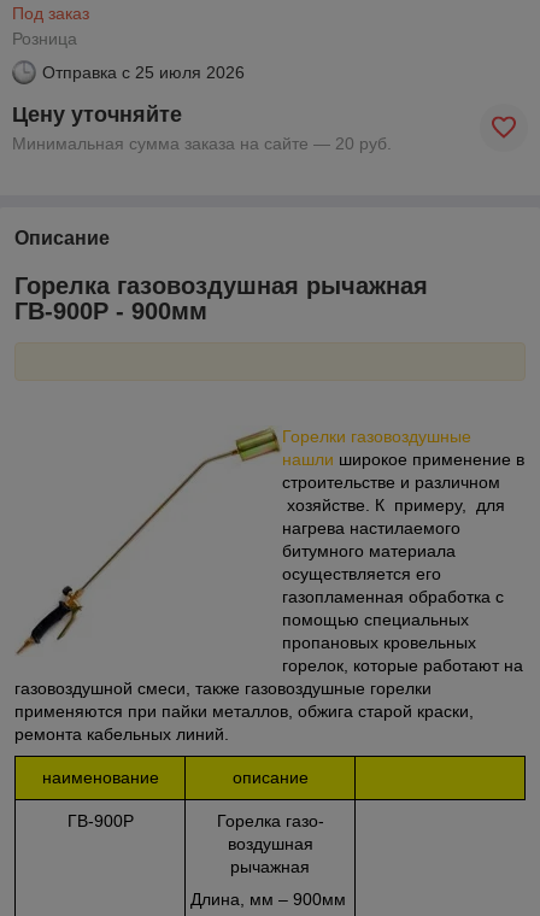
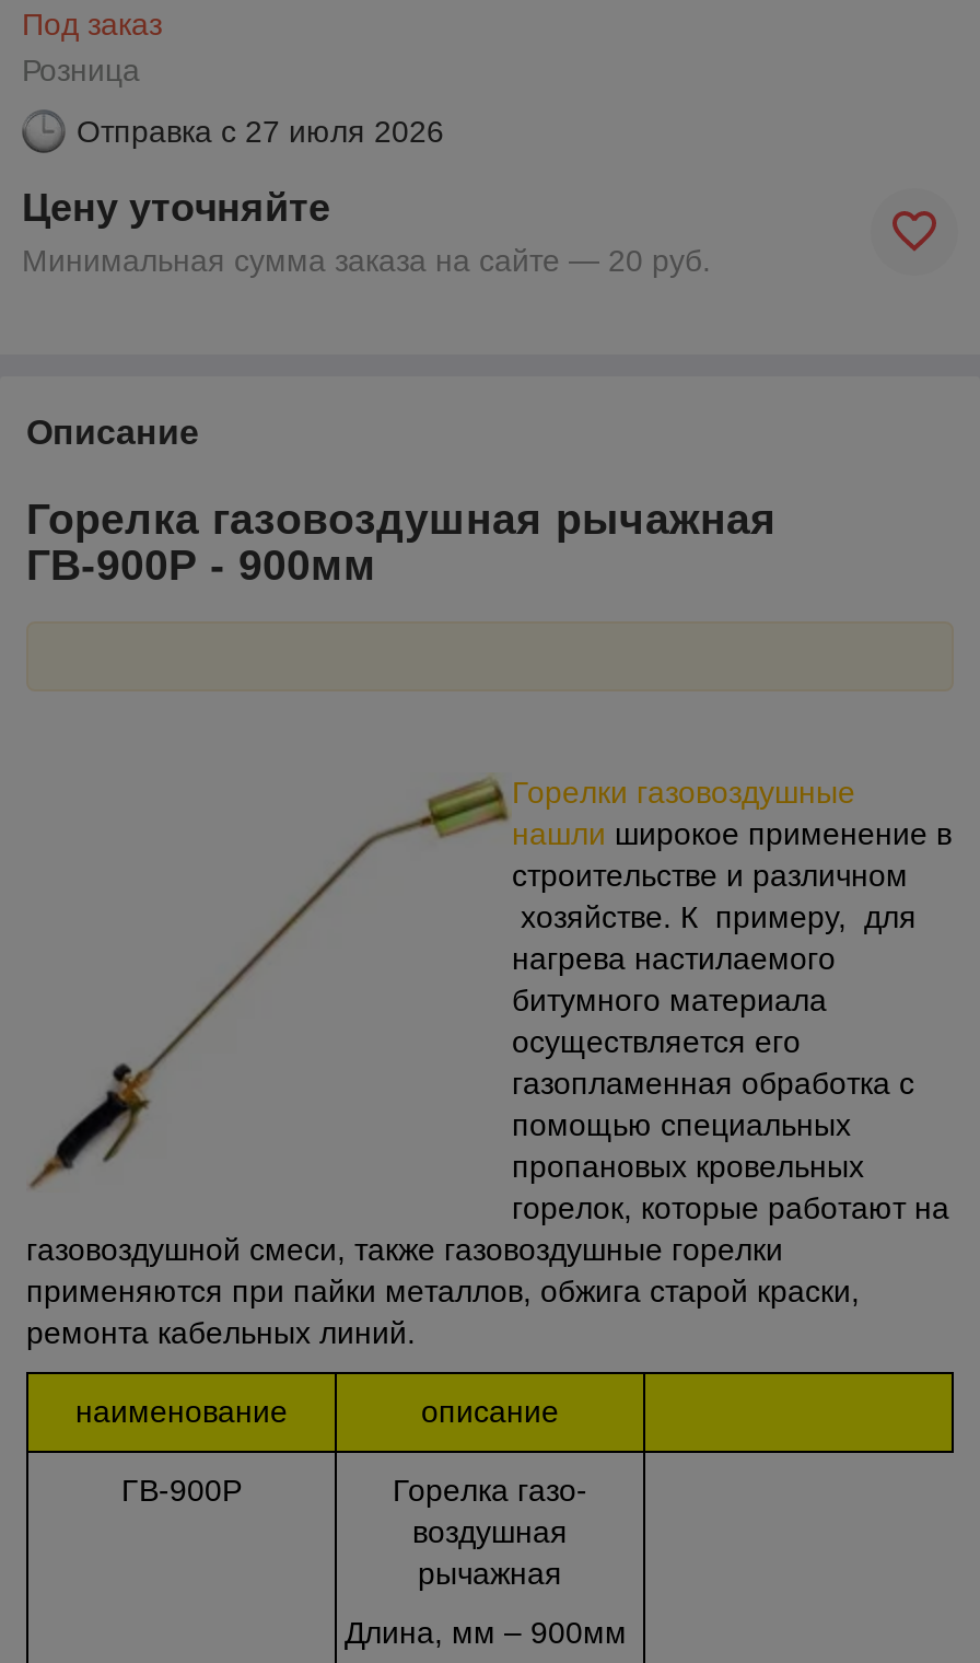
- Отправка с 25 июля 2026
+ Отправка с 27 июля 2026
